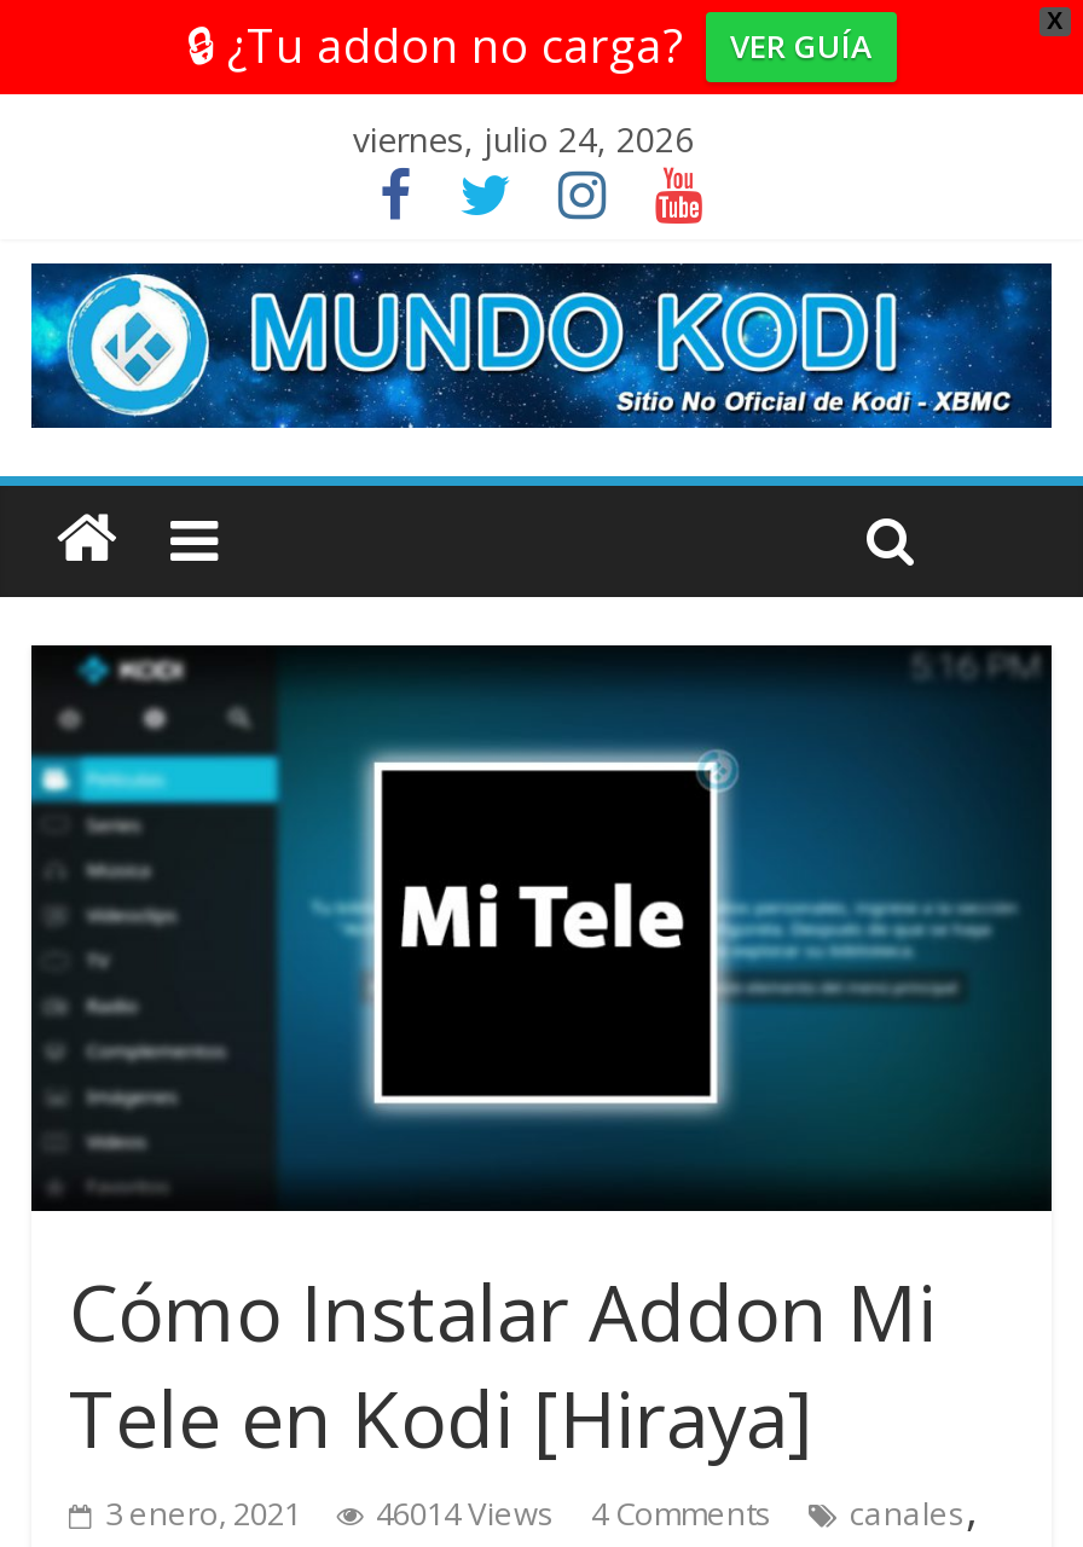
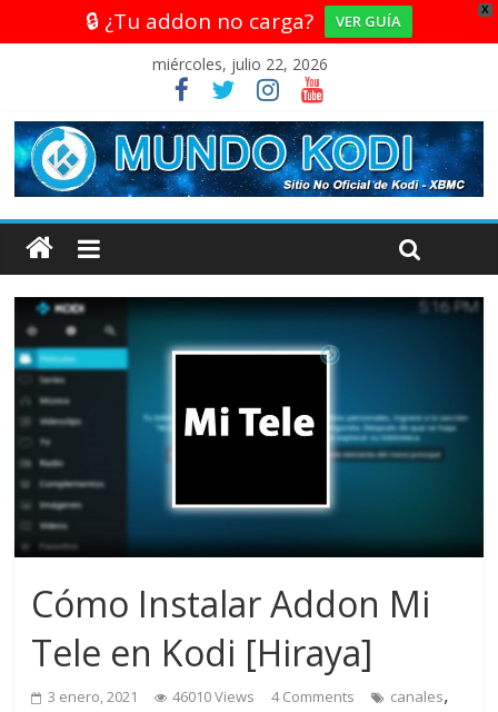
- viernes, julio 24, 2026
+ miércoles, julio 22, 2026

- 3 enero, 2021 46014 Views 4 Comments canales,
+ 3 enero, 2021 46010 Views 4 Comments canales,
